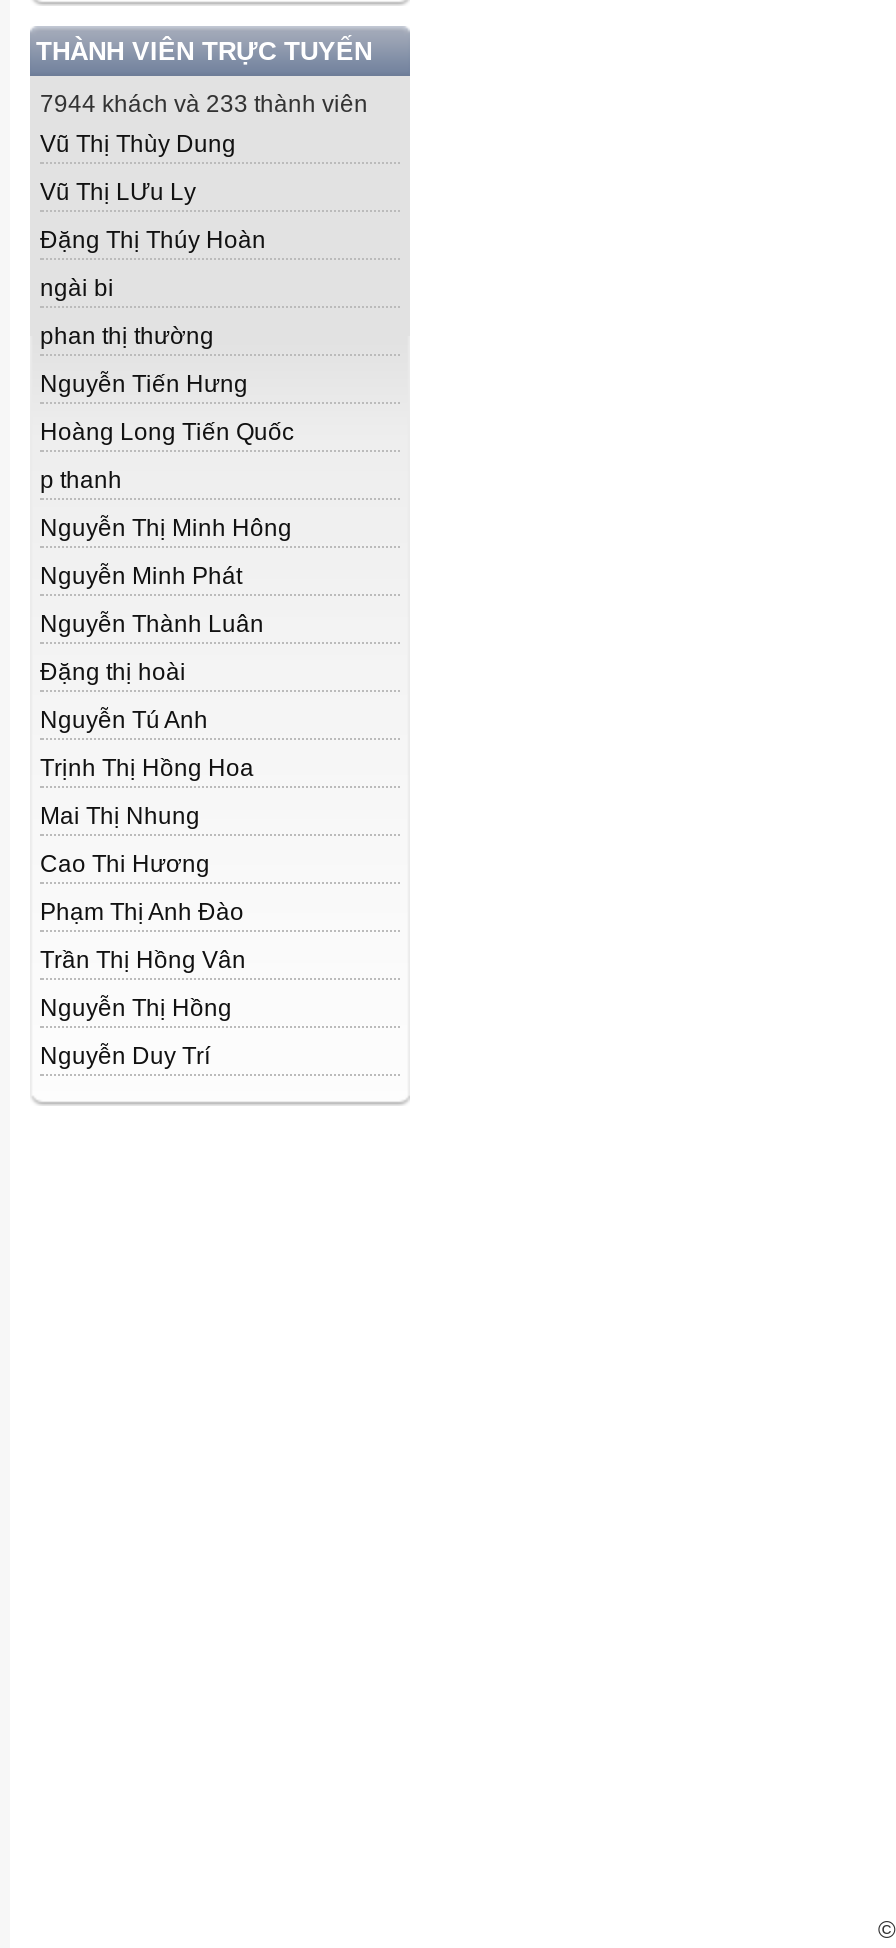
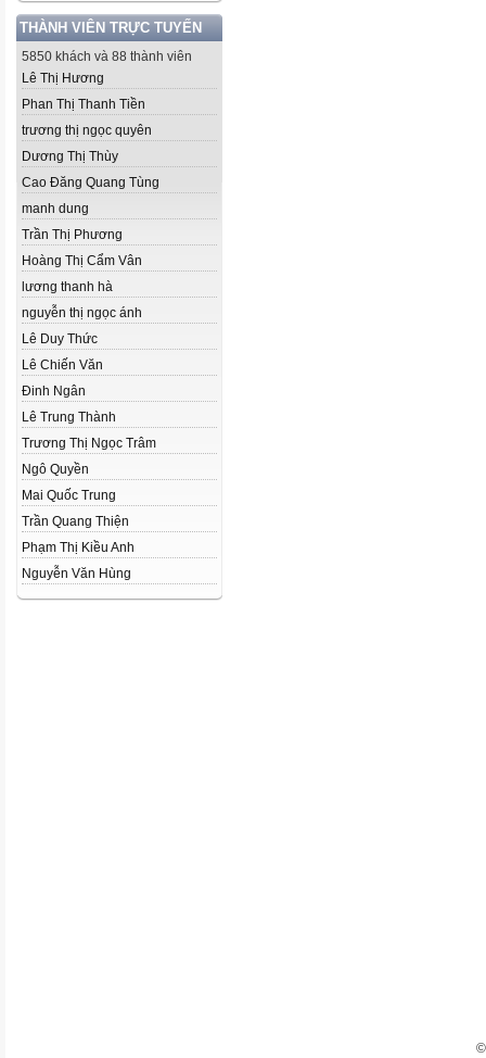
- 7944 khách và 233 thành viên
- Vũ Thị Thùy Dung
+ 5850 khách và 88 thành viên
+ Lê Thị Hương

- Vũ Thị LƯu Ly
+ Phan Thị Thanh Tiền

- Đặng Thị Thúy Hoàn
+ trương thị ngọc quyên

- ngài bi
+ Dương Thị Thùy

- phan thị thường
+ Cao Đăng Quang Tùng

- Nguyễn Tiến Hưng
+ manh dung

- Hoàng Long Tiến Quốc
+ Trần Thị Phương

- p thanh
+ Hoàng Thị Cẩm Vân

- Nguyễn Thị Minh Hông
+ lương thanh hà

- Nguyễn Minh Phát
+ nguyễn thị ngọc ánh

- Nguyễn Thành Luân
+ Lê Duy Thức

- Đặng thị hoài
+ Lê Chiến Văn

- Nguyễn Tú Anh
+ Đinh Ngân

- Trịnh Thị Hồng Hoa
+ Lê Trung Thành

- Mai Thị Nhung
+ Trương Thị Ngọc Trâm

- Cao Thi Hương
+ Ngô Quyền

- Phạm Thị Anh Đào
+ Mai Quốc Trung

- Trần Thị Hồng Vân
+ Trần Quang Thiện

- Nguyễn Thị Hồng
+ Phạm Thị Kiều Anh

- Nguyễn Duy Trí
+ Nguyễn Văn Hùng
